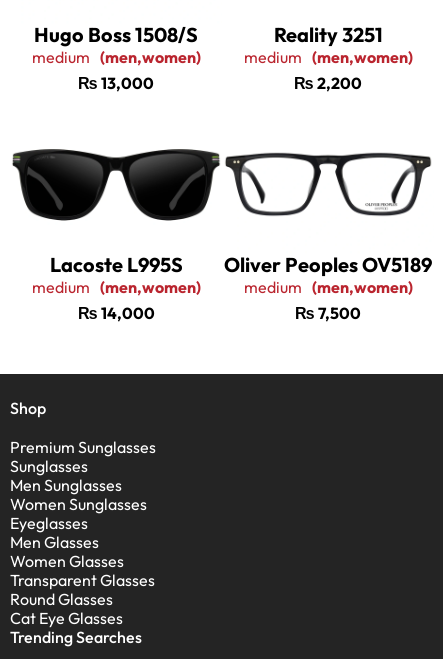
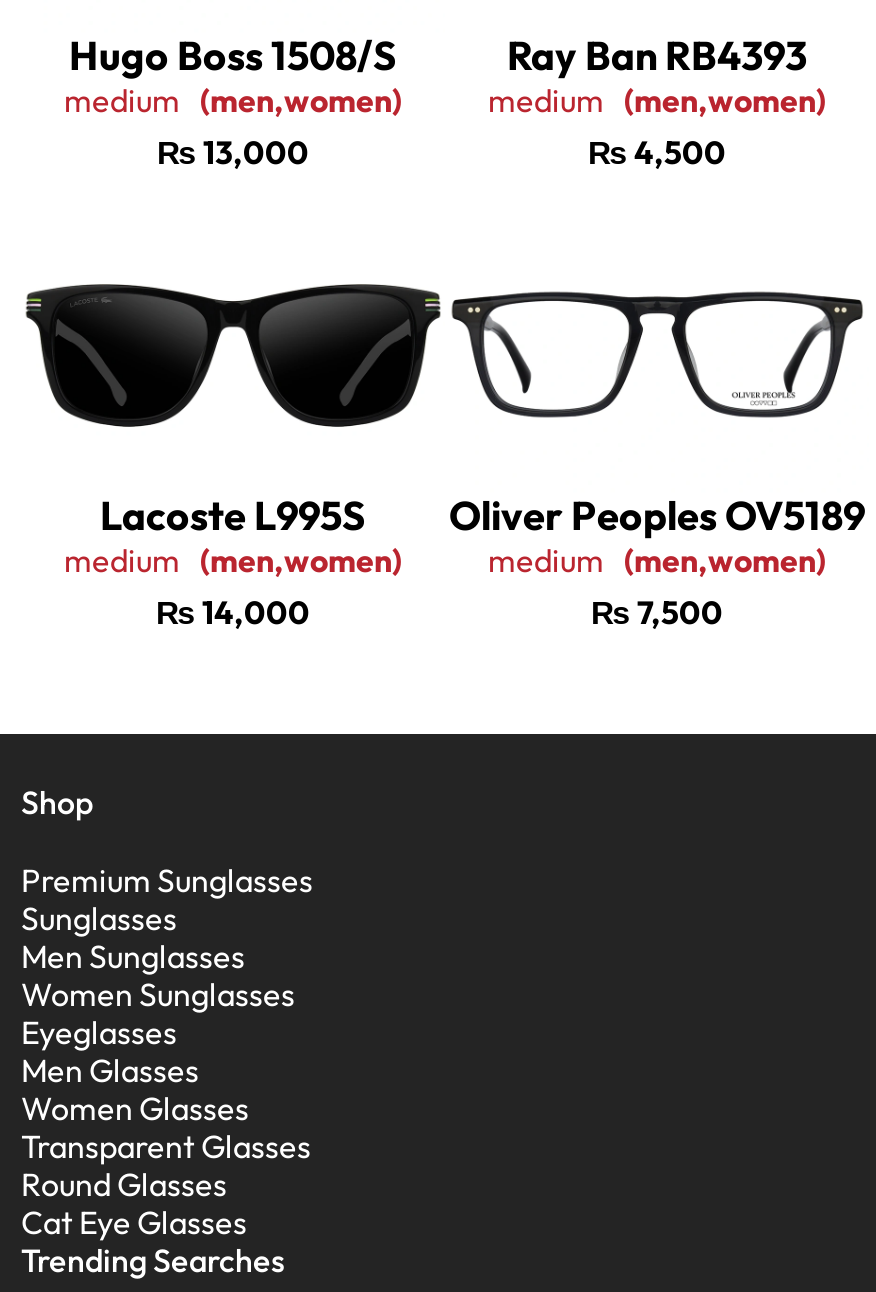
- Reality 3251
+ Ray Ban RB4393

- ₨ 2,200
+ ₨ 4,500
